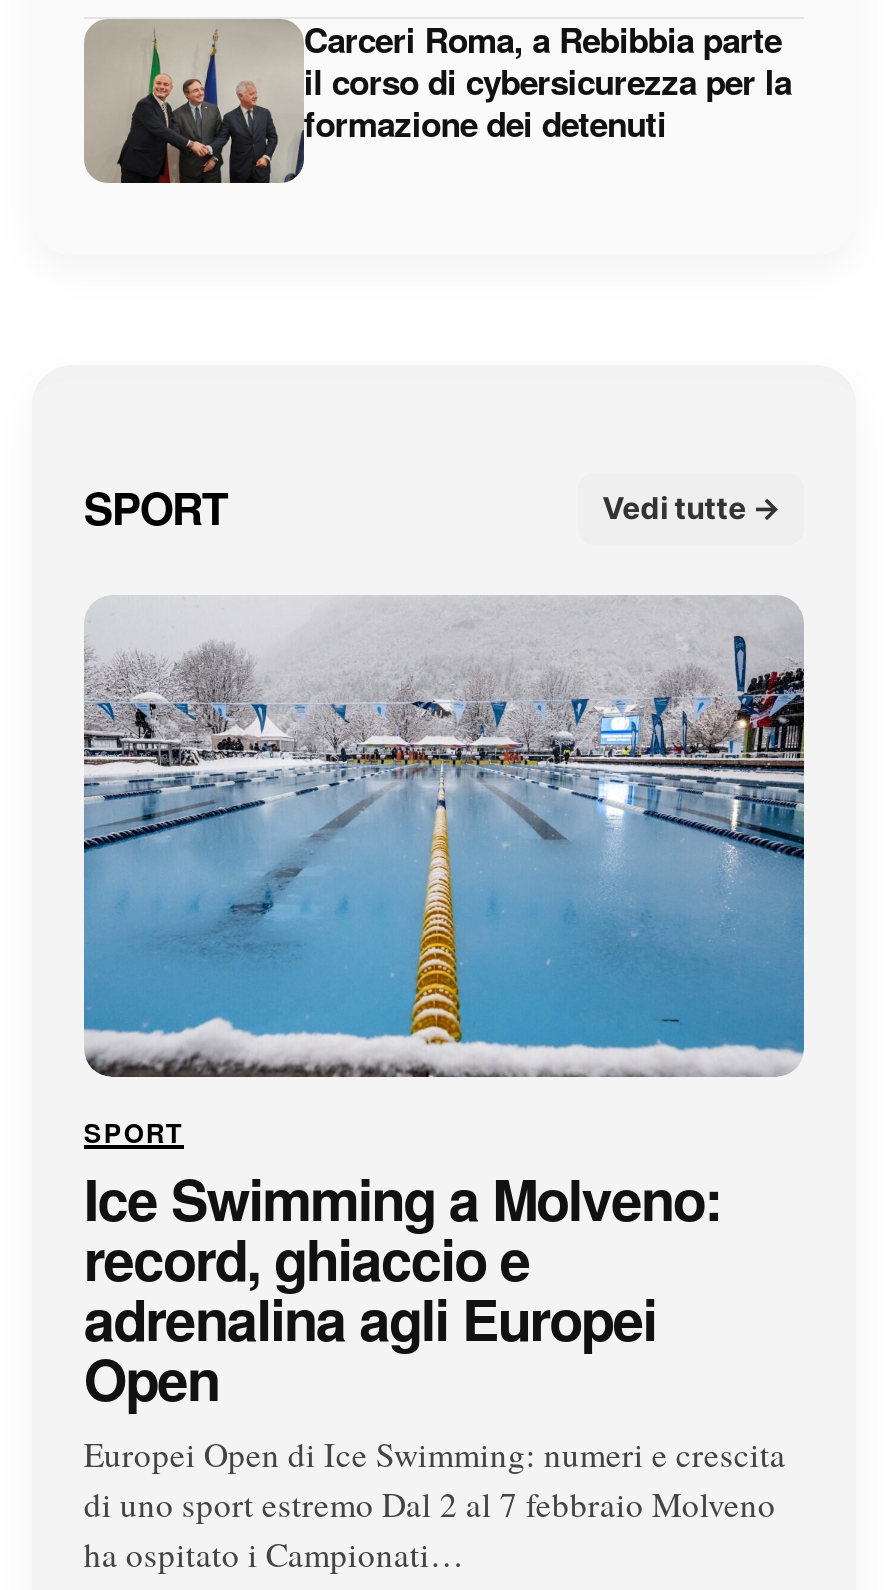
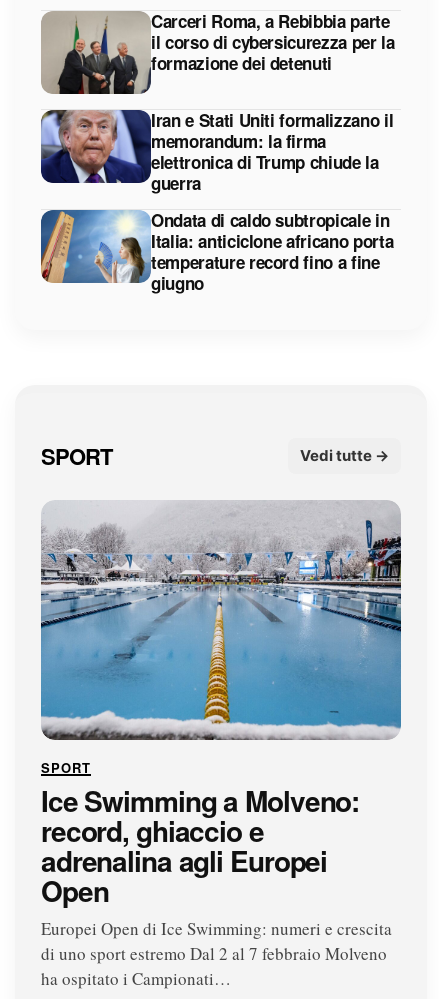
+ [image]
+ Iran e Stati Uniti formalizzano il
+ memorandum: la firma
+ elettronica di Trump chiude la
+ guerra
+ Ondata di caldo subtropicale in
+ Italia: anticiclone africano porta
+ temperature record fino a fine
+ giugno

+ [image]
